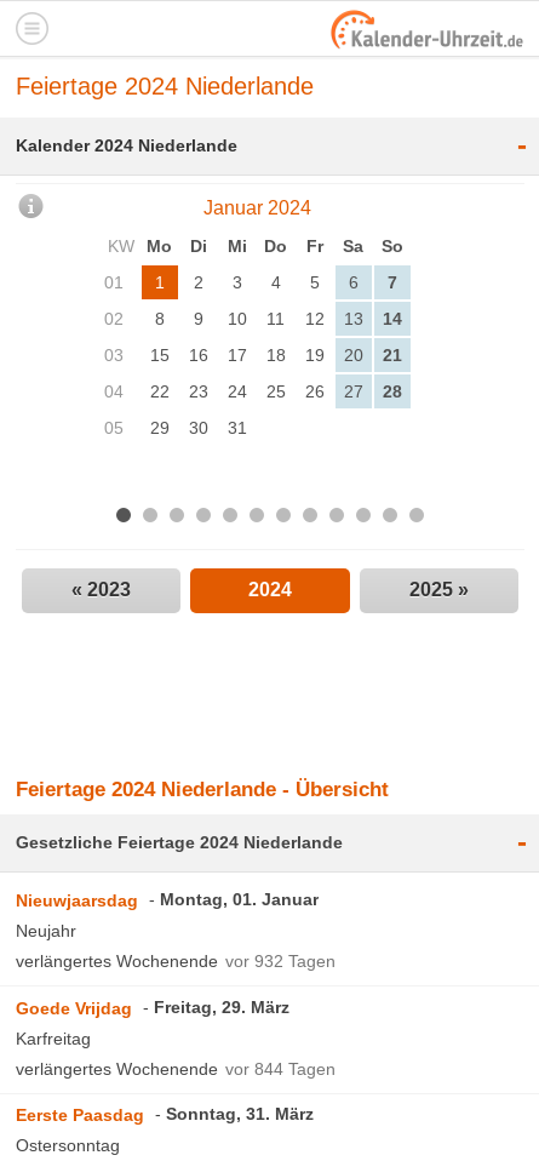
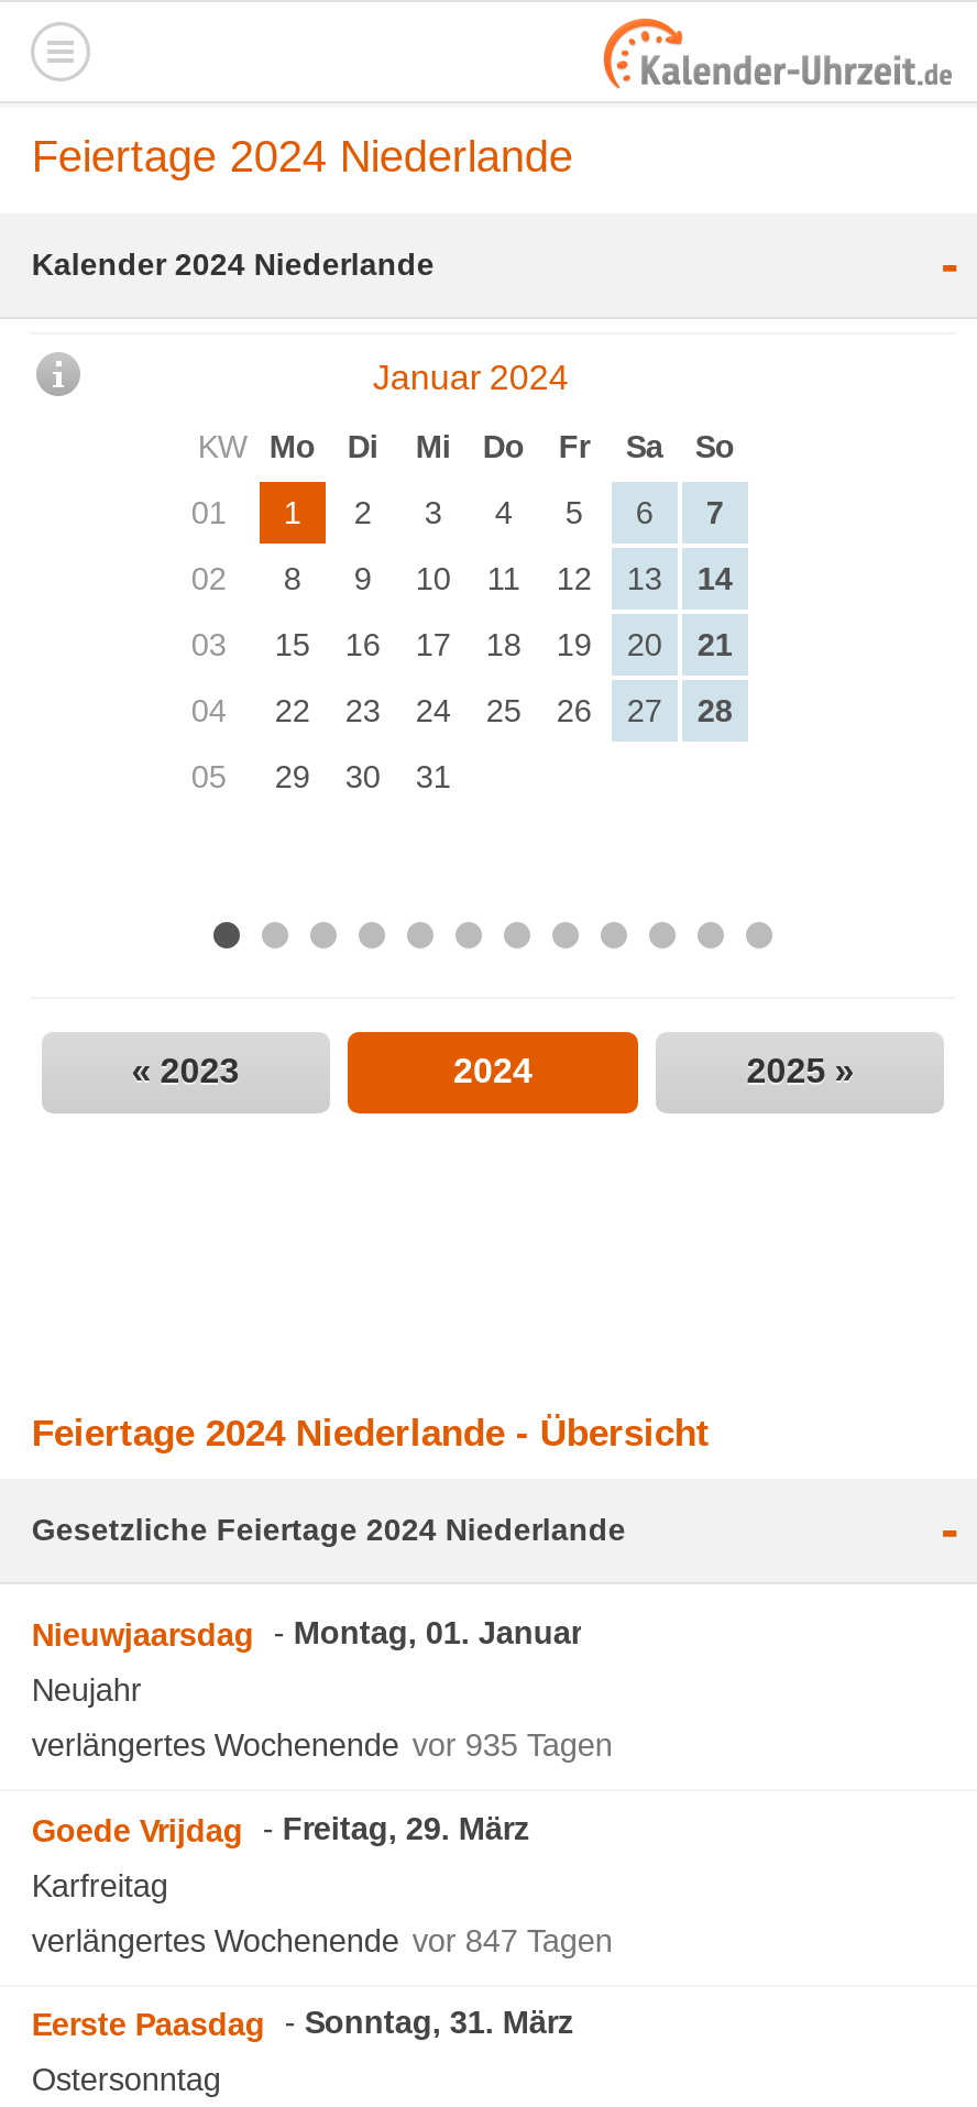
- verlängertes Wochenende vor 932 Tagen
+ verlängertes Wochenende vor 935 Tagen

- verlängertes Wochenende vor 844 Tagen
+ verlängertes Wochenende vor 847 Tagen
